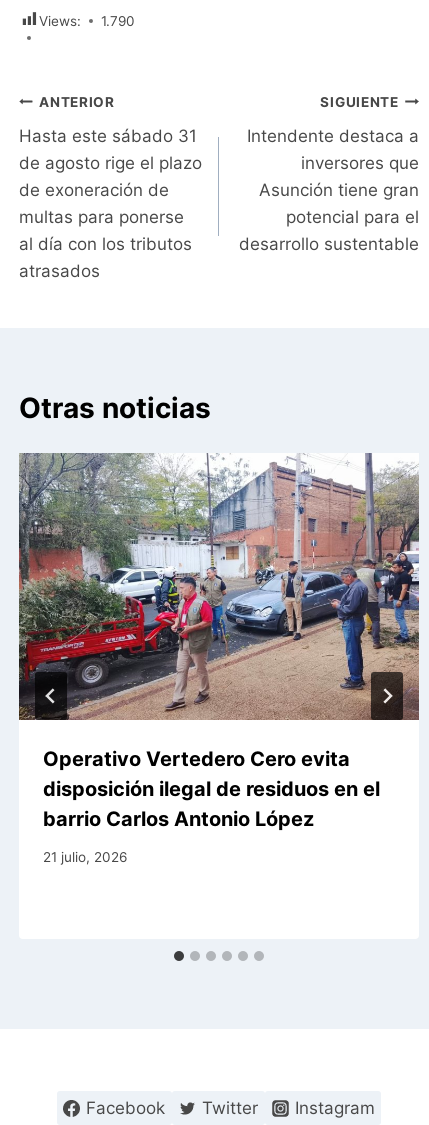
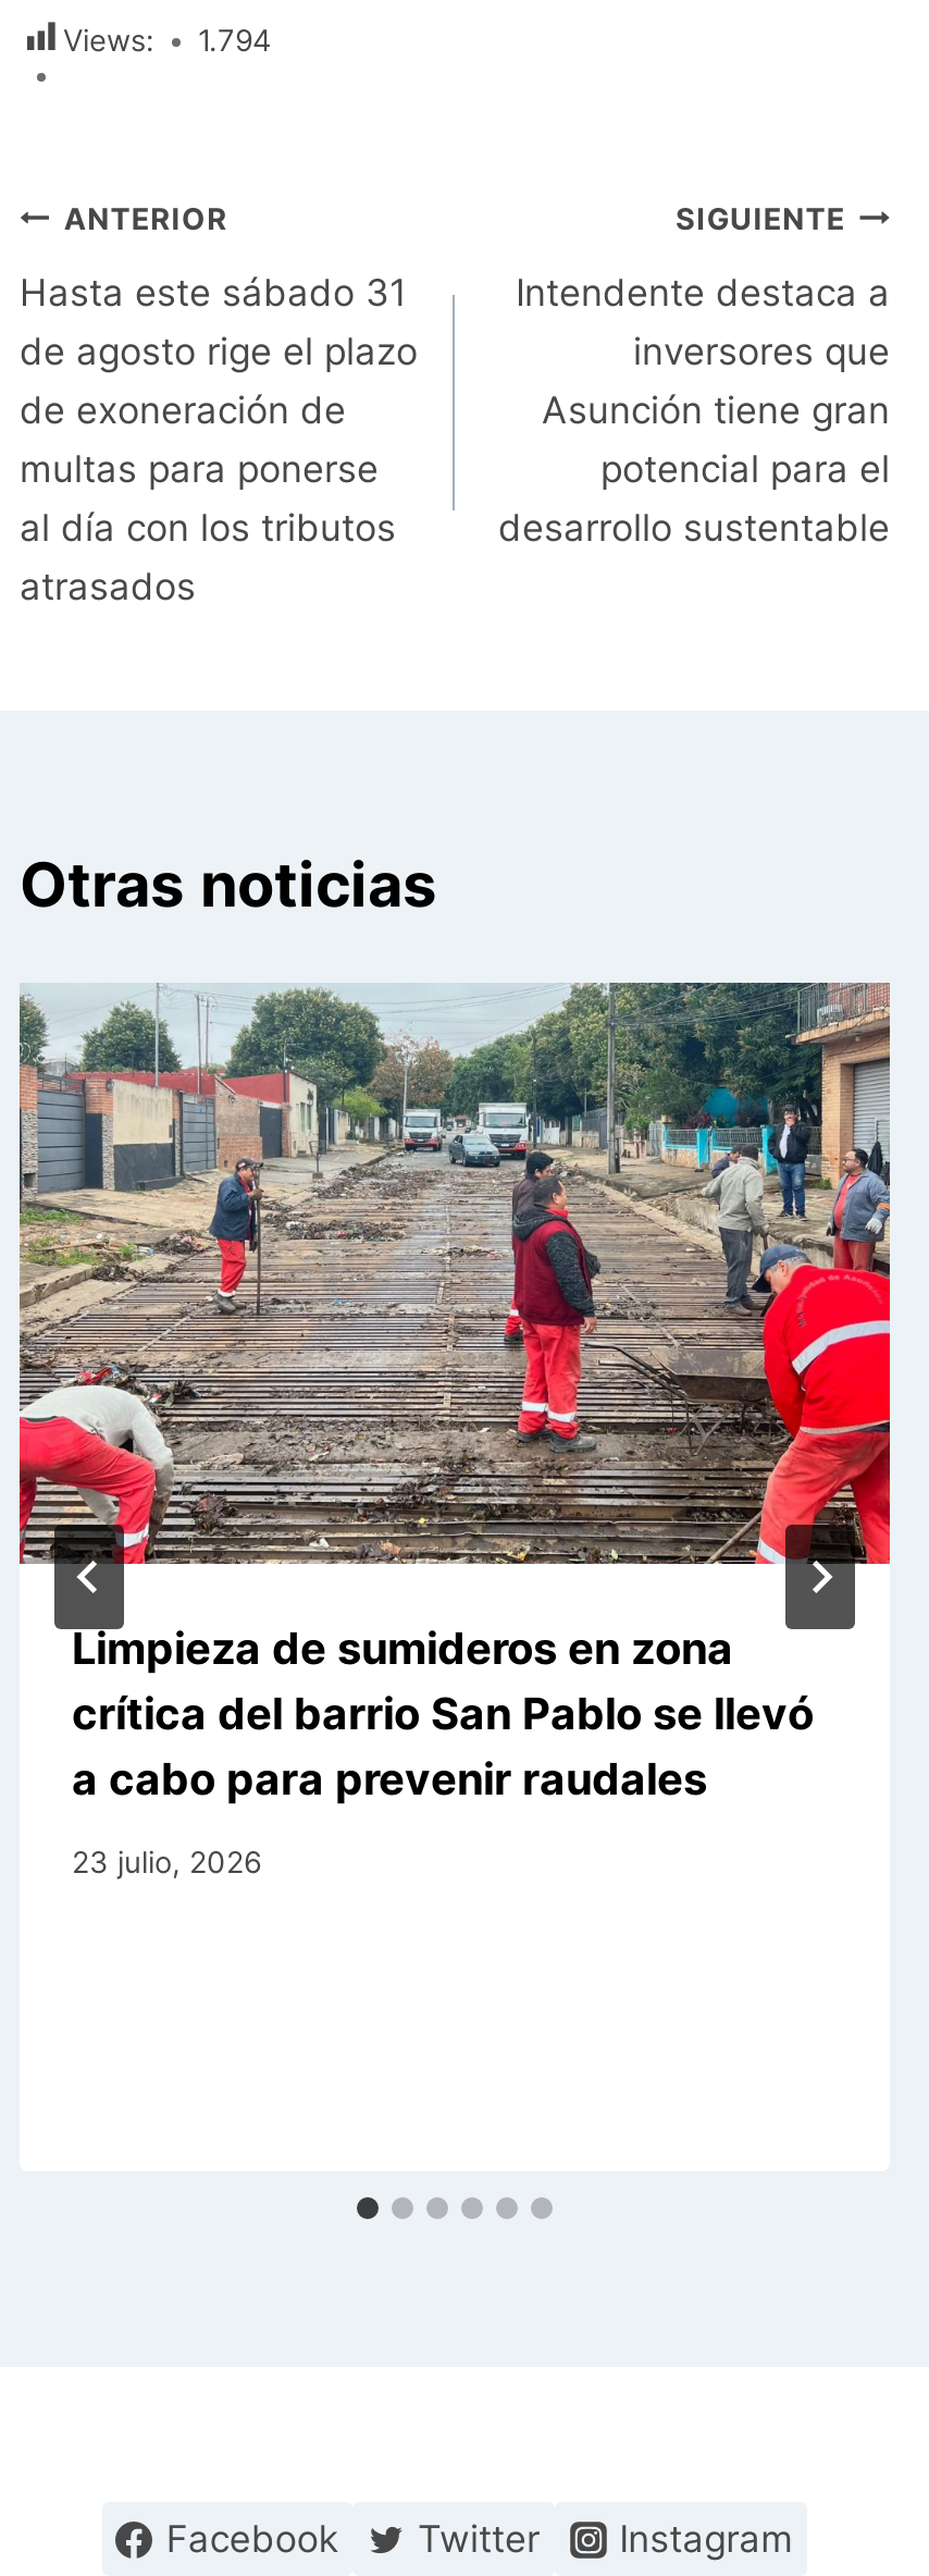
- Views: 1.790
+ Views: 1.794

- [image]
- Operativo Vertedero Cero evita
- disposición ilegal de residuos en el
- barrio Carlos Antonio López
+ [image]
+ Limpieza de sumideros en zona
+ crítica del barrio San Pablo se llevó
+ a cabo para prevenir raudales

- 21 julio, 2026
+ 23 julio, 2026
